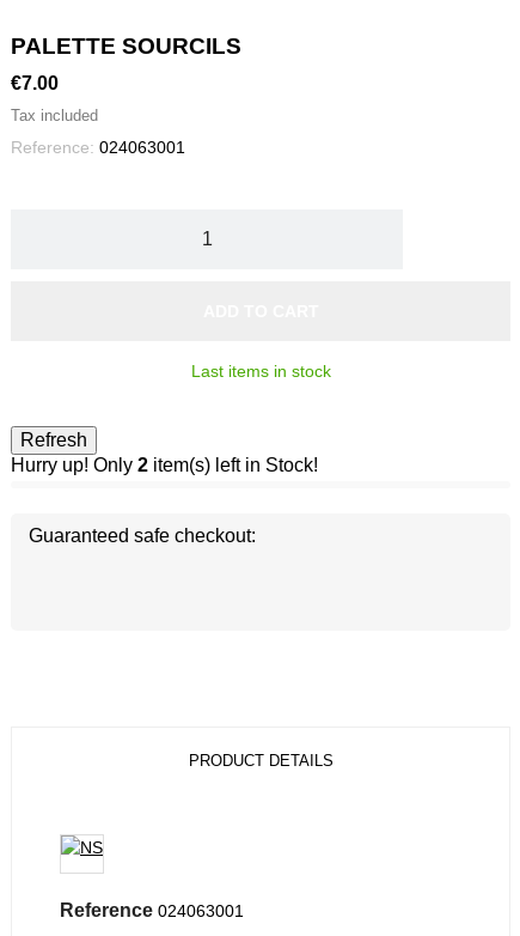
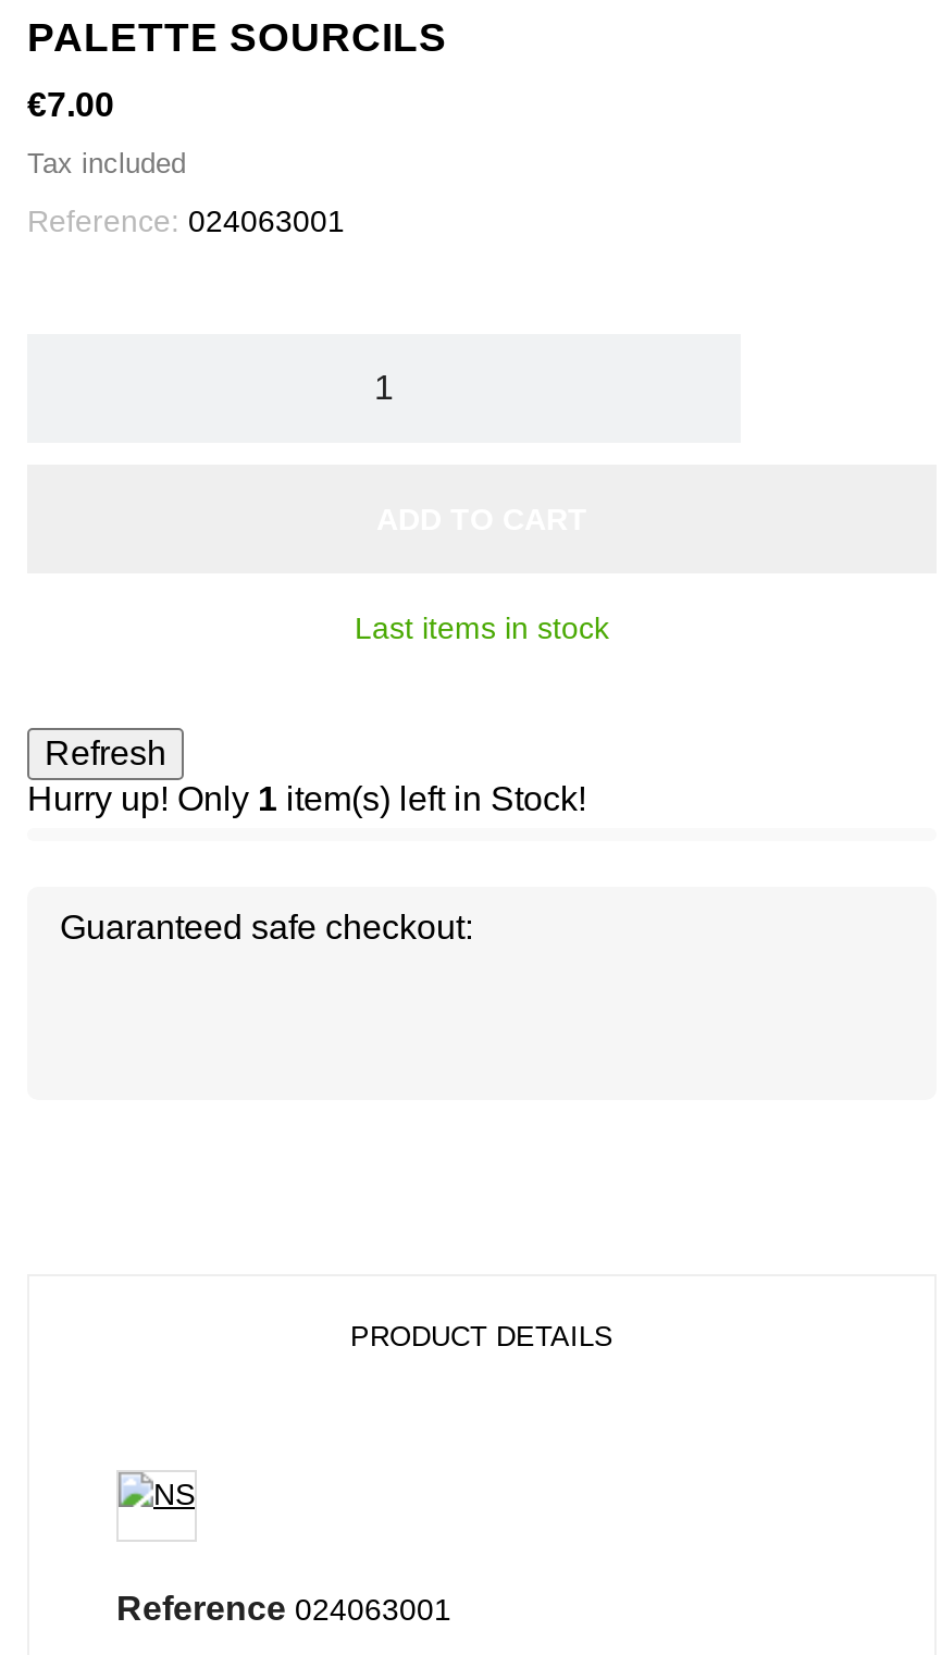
- Hurry up! Only 2 item(s) left in Stock!
+ Hurry up! Only 1 item(s) left in Stock!
